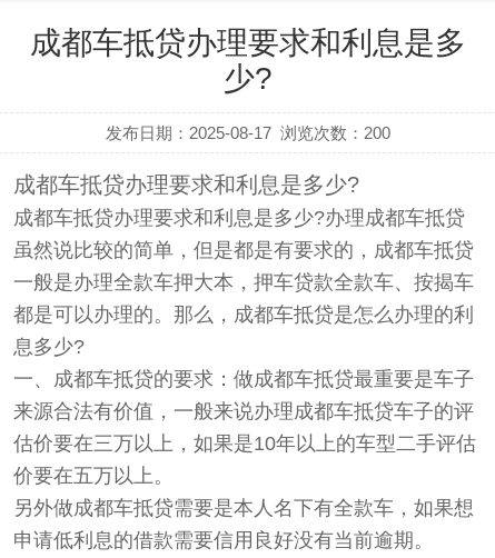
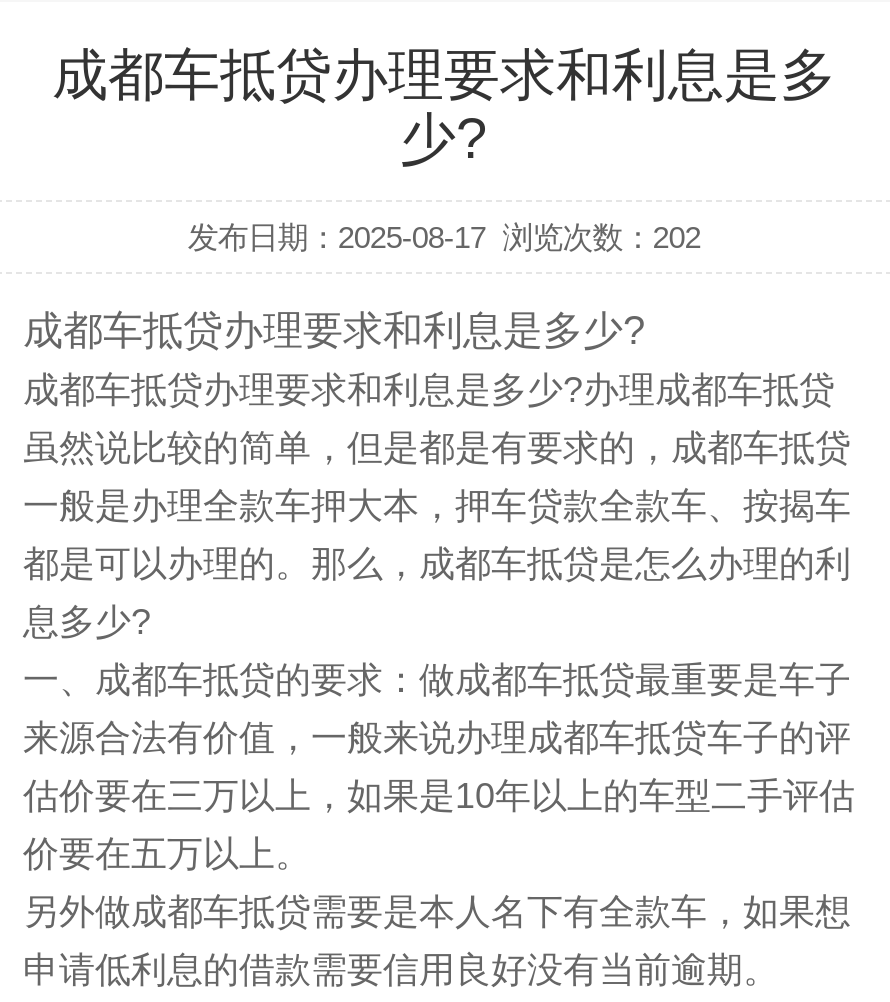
- 发布日期：2025-08-17 浏览次数：200
+ 发布日期：2025-08-17 浏览次数：202
